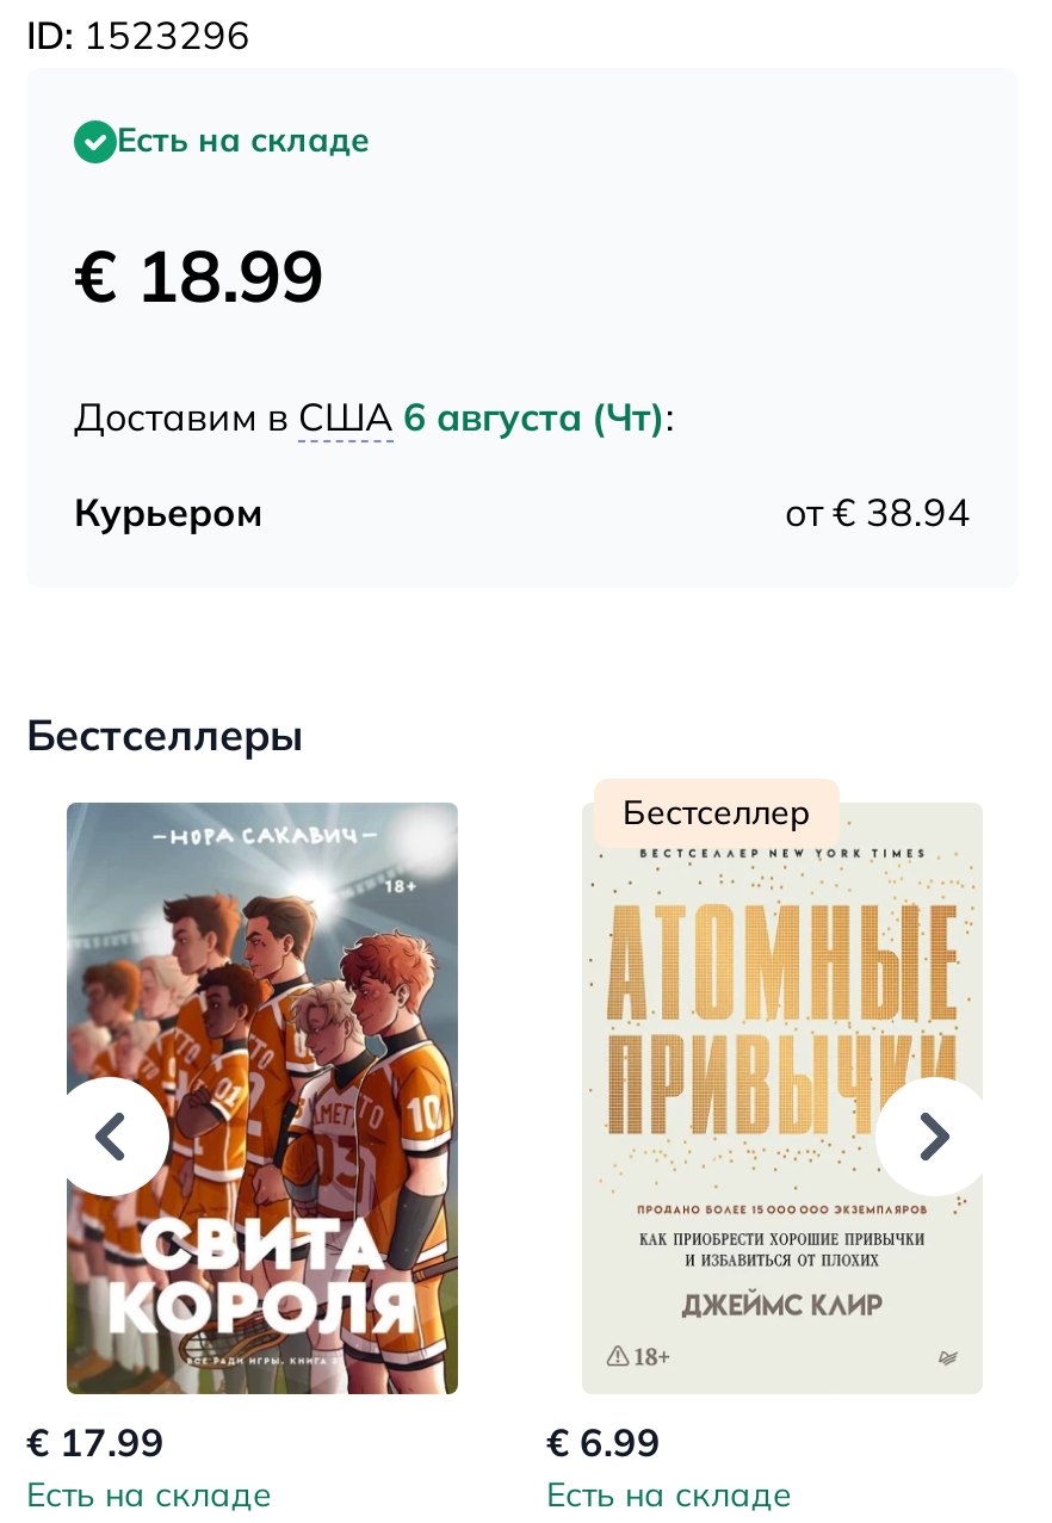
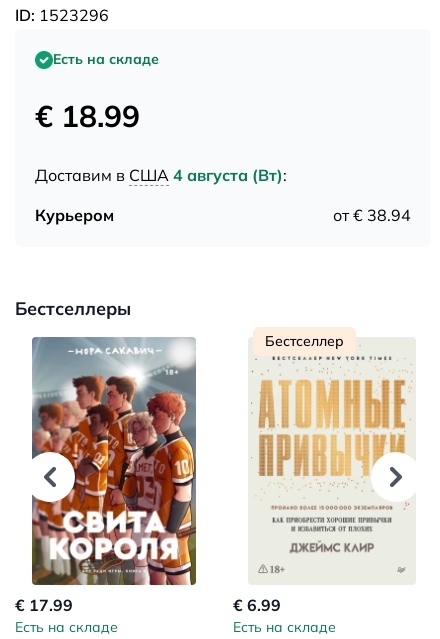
- Доставим в США 6 августа (Чт):
+ Доставим в США 4 августа (Вт):
